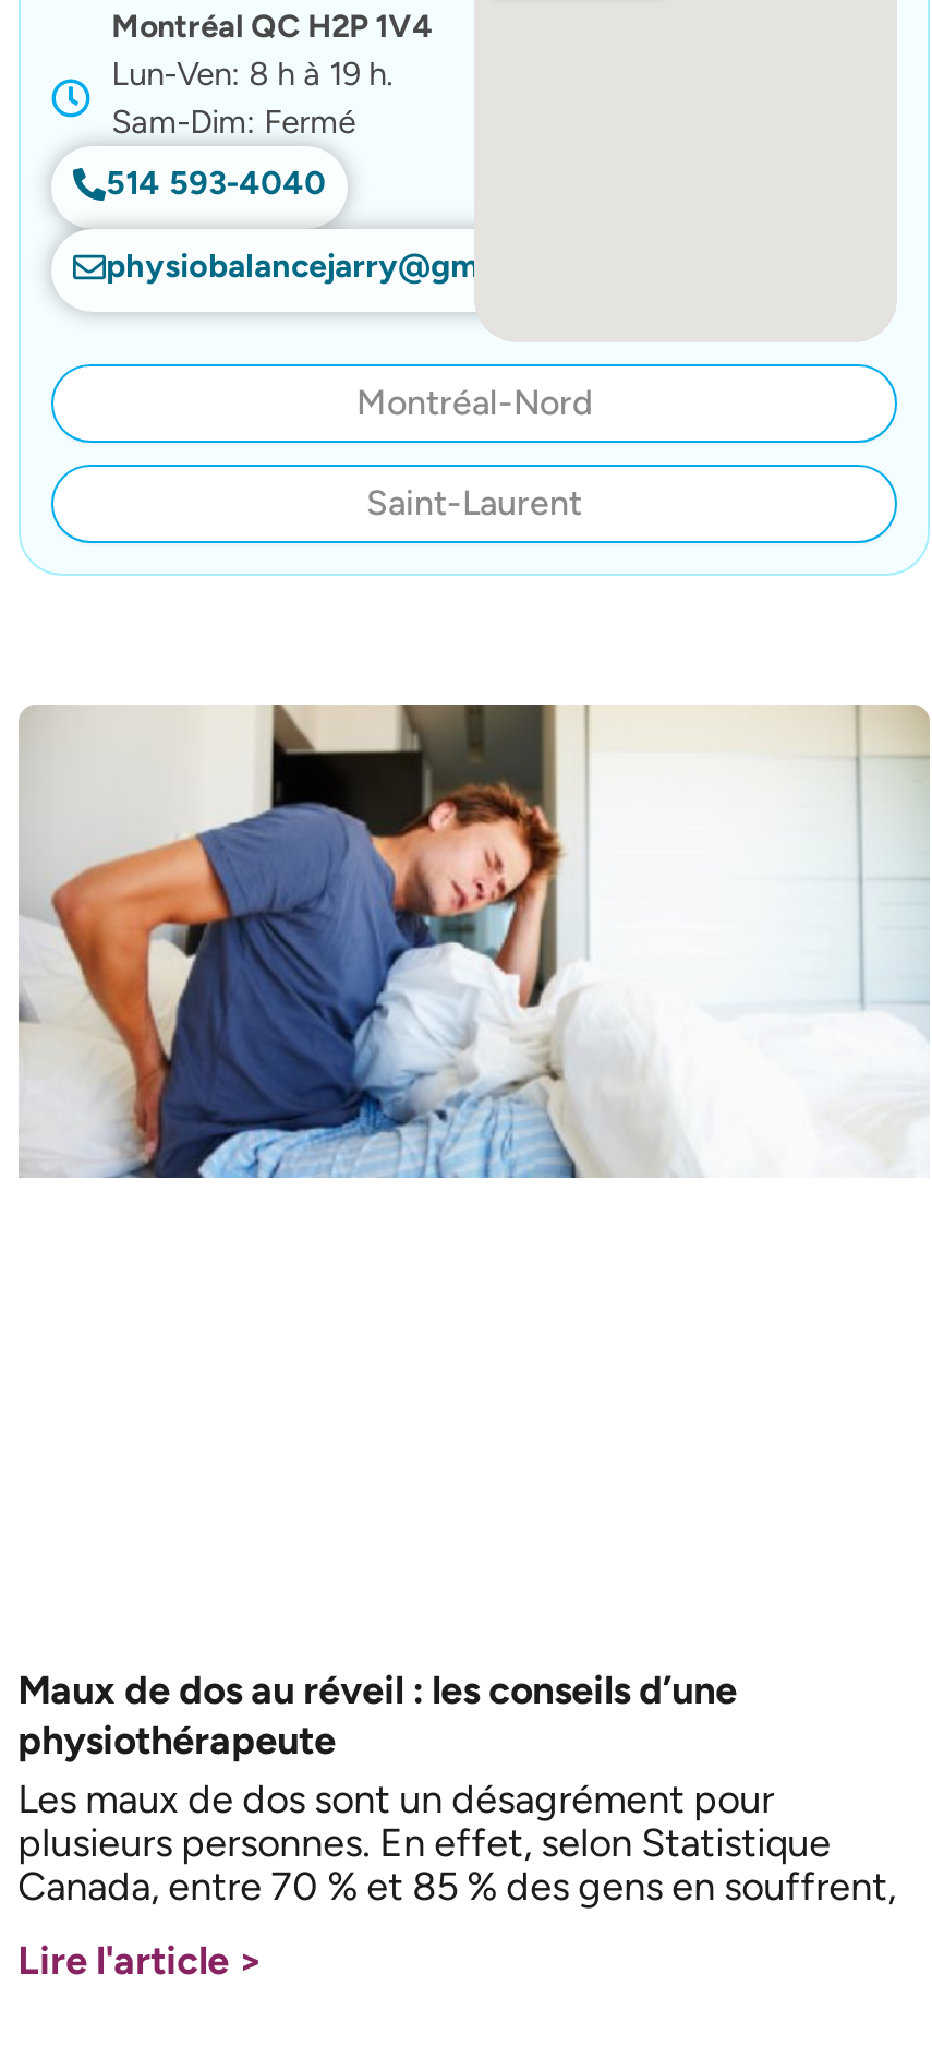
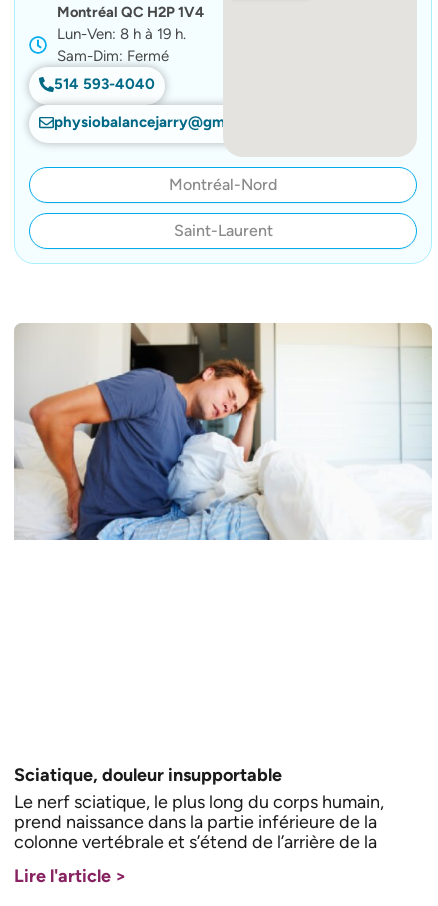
- Maux de dos au réveil : les conseils d’une
- physiothérapeute
- Les maux de dos sont un désagrément pour
- plusieurs personnes. En effet, selon Statistique
- Canada, entre 70 % et 85 % des gens en souffrent,
+ Sciatique, douleur insupportable
+ Le nerf sciatique, le plus long du corps humain,
+ prend naissance dans la partie inférieure de la
+ colonne vertébrale et s’étend de l’arrière de la
